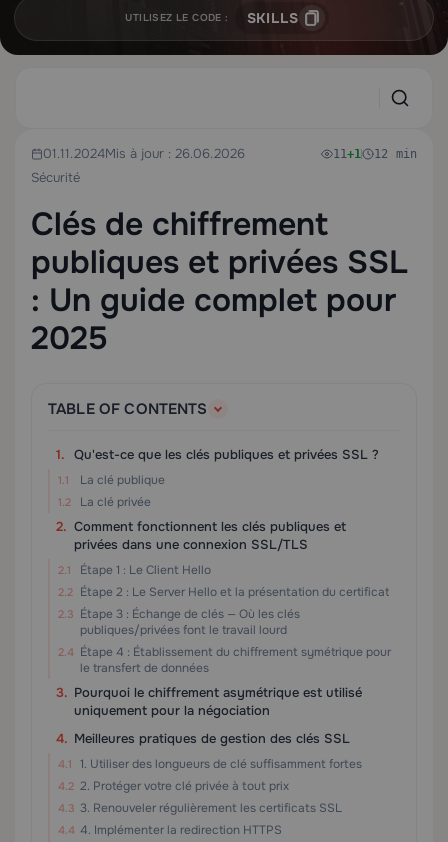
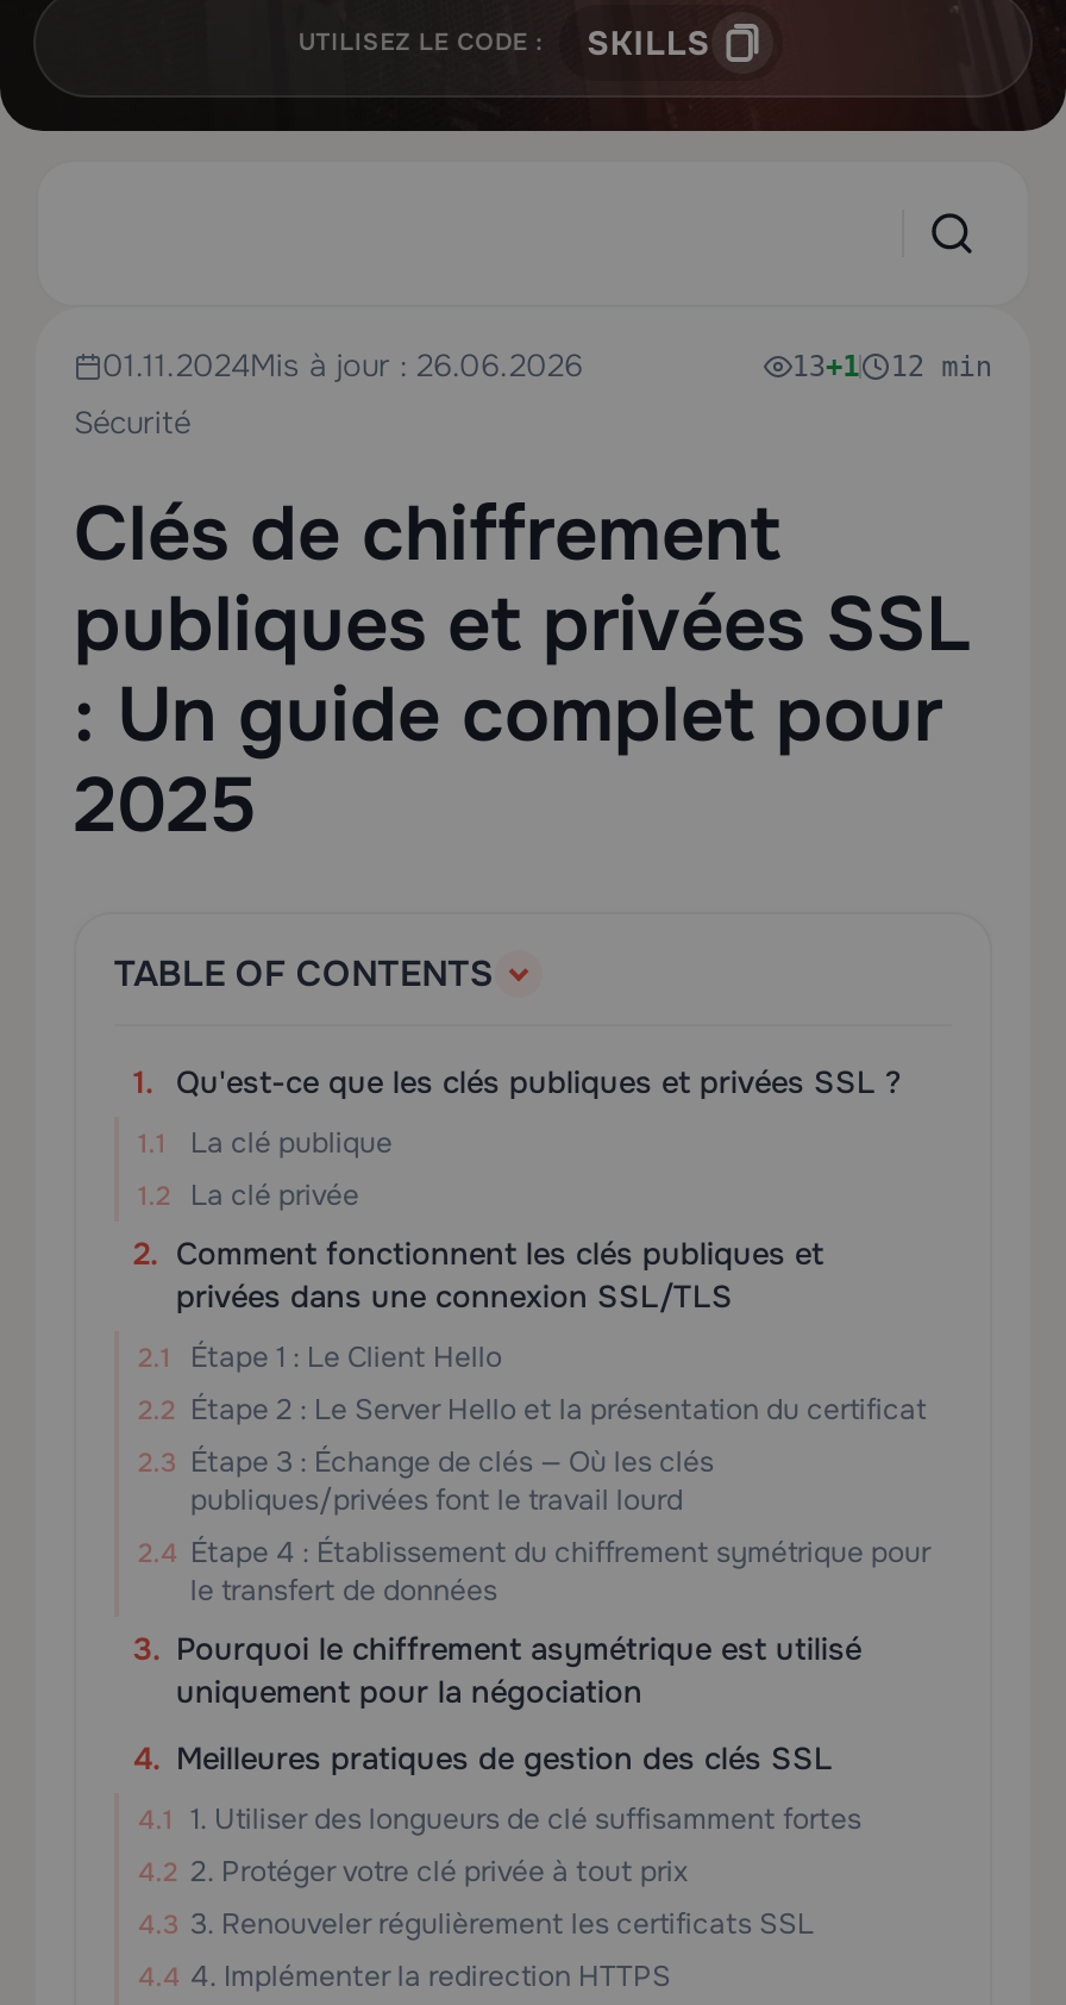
- 11+1 12 min
+ 13+1 12 min
